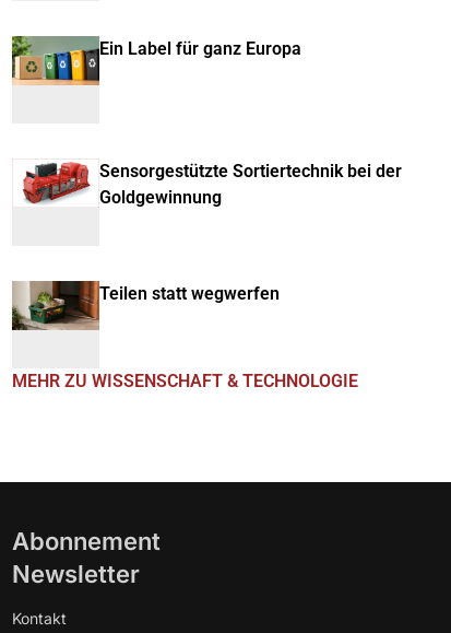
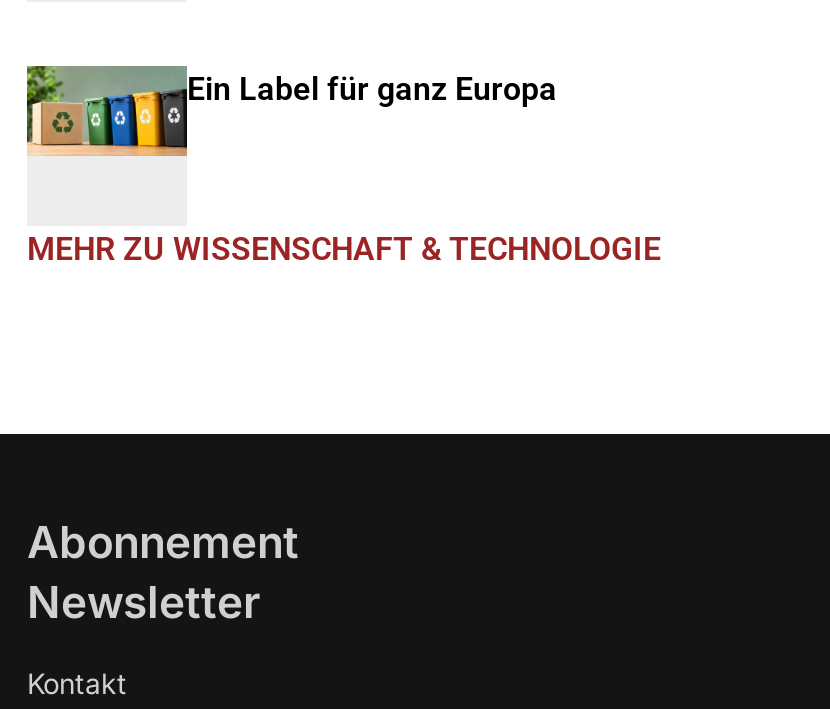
- [image]
- Sensorgestützte Sortiertechnik bei der
- Goldgewinnung

- [image]
- Teilen statt wegwerfen
